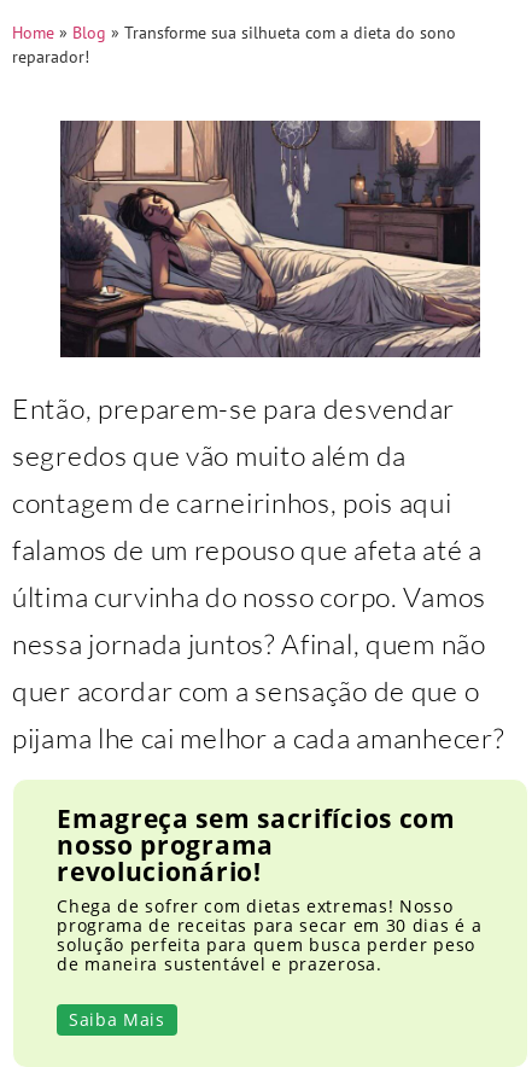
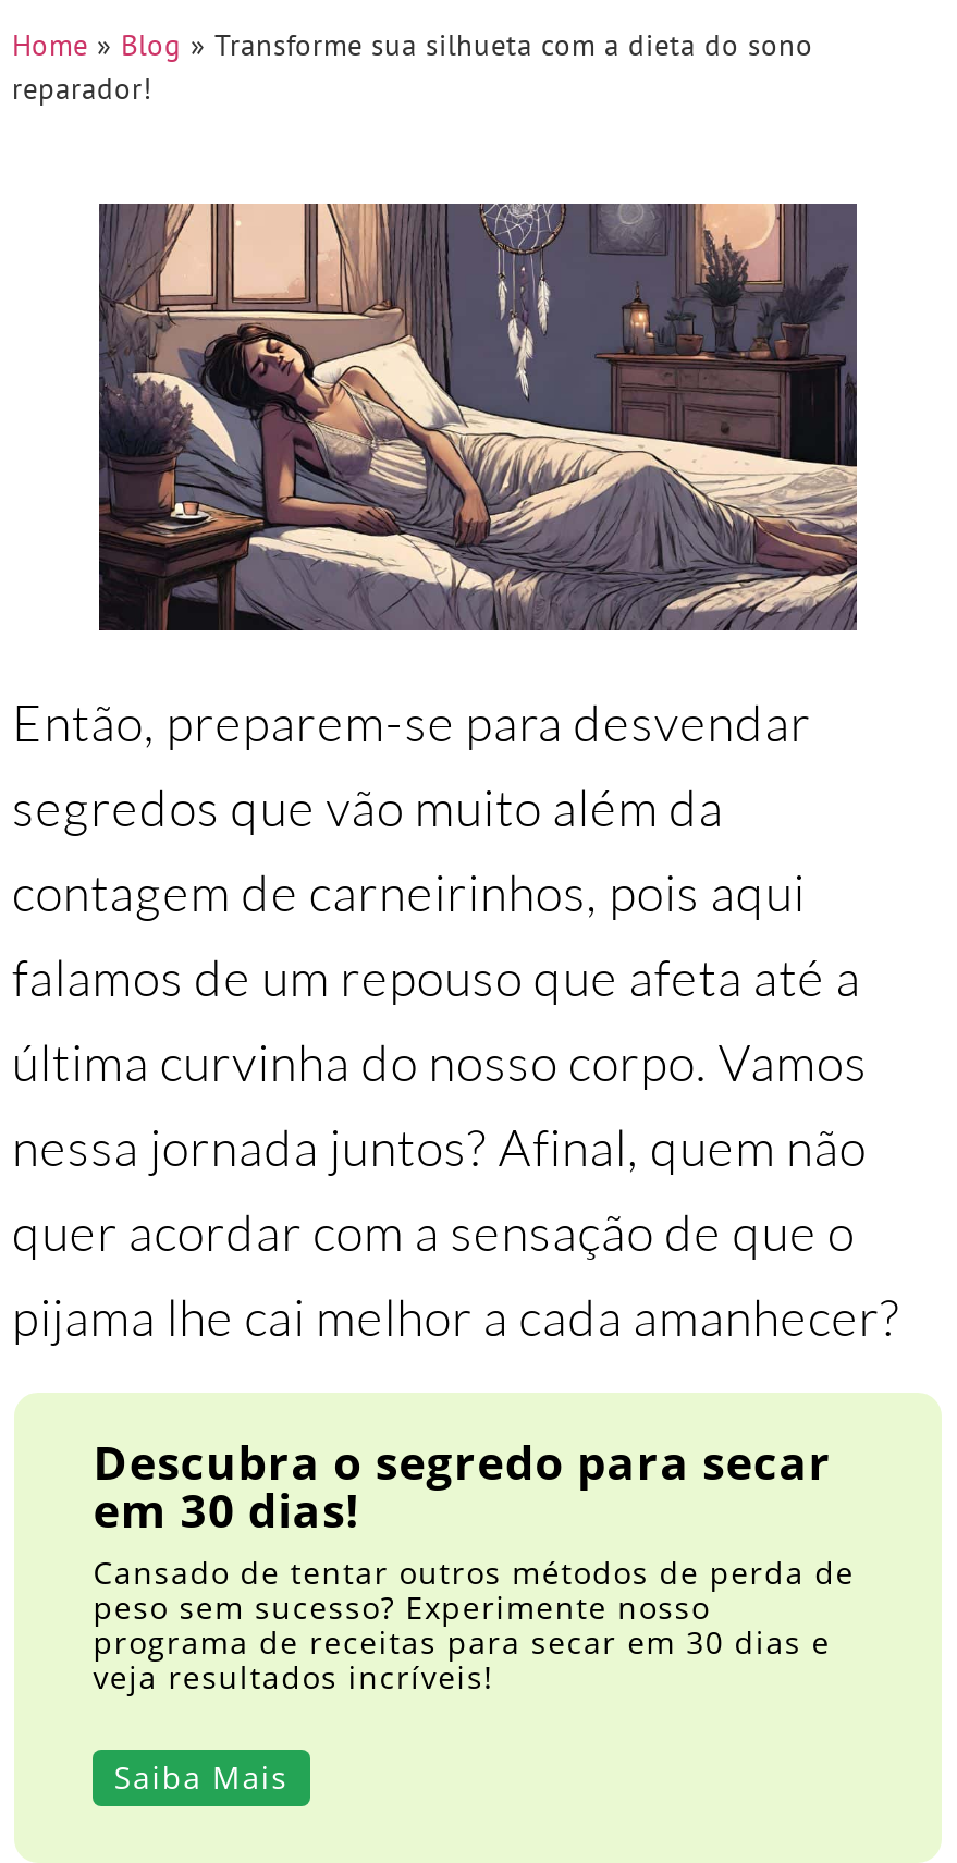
- Emagreça sem sacrifícios com
- nosso programa
- revolucionário!
- Chega de sofrer com dietas extremas! Nosso
- programa de receitas para secar em 30 dias é a
- solução perfeita para quem busca perder peso
- de maneira sustentável e prazerosa.
+ Descubra o segredo para secar
+ em 30 dias!
+ Cansado de tentar outros métodos de perda de
+ peso sem sucesso? Experimente nosso
+ programa de receitas para secar em 30 dias e
+ veja resultados incríveis!
